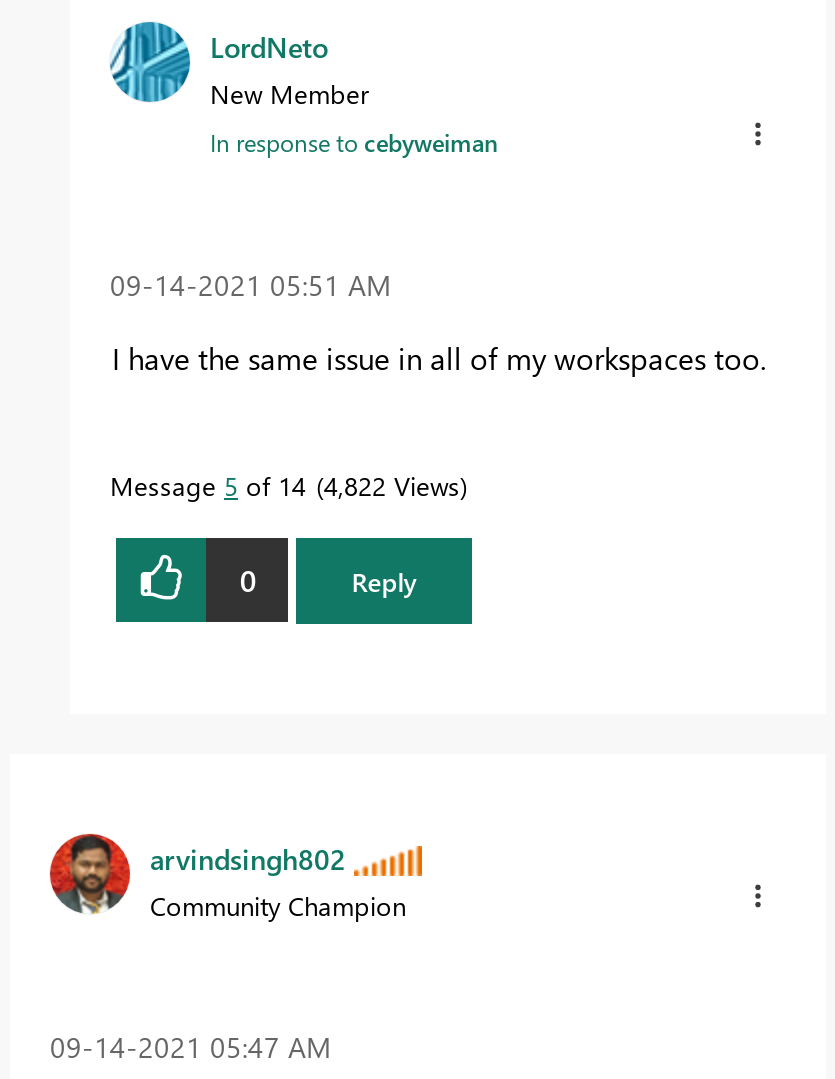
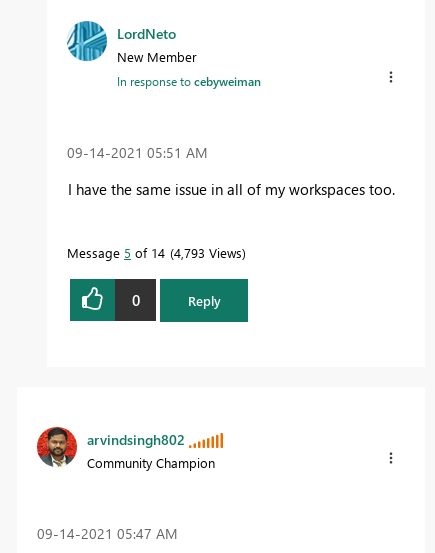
- Message 5 of 14 4,822 Views
+ Message 5 of 14 4,793 Views
